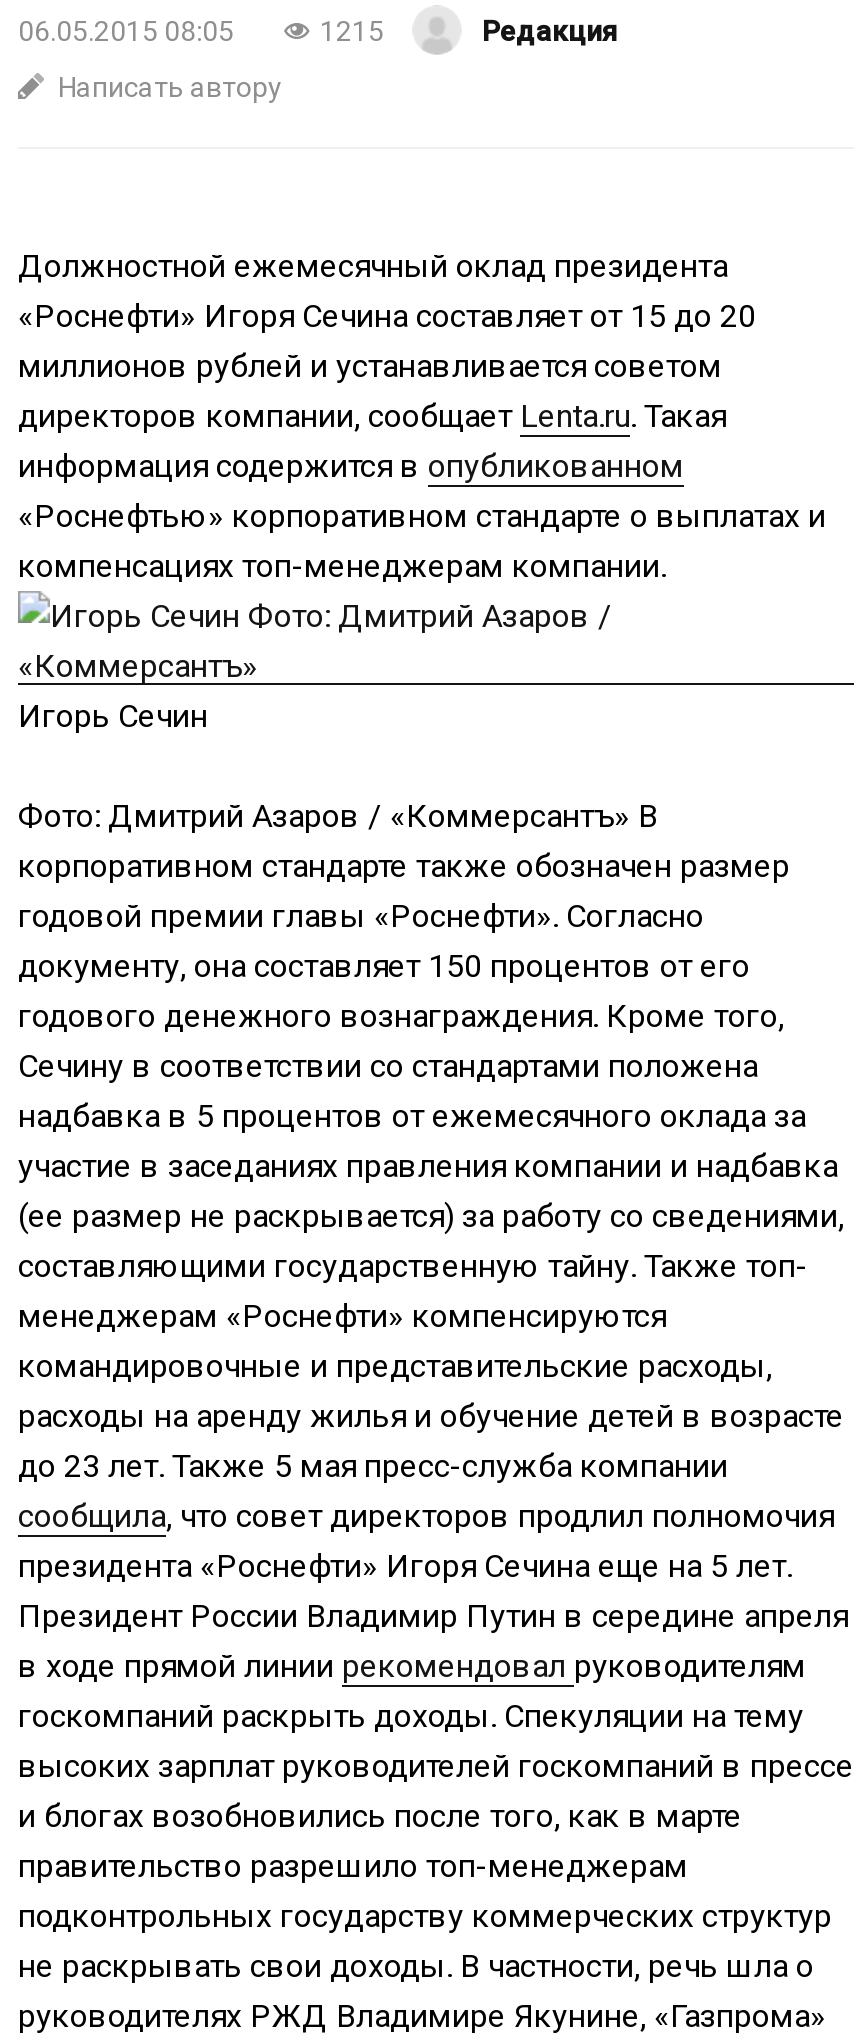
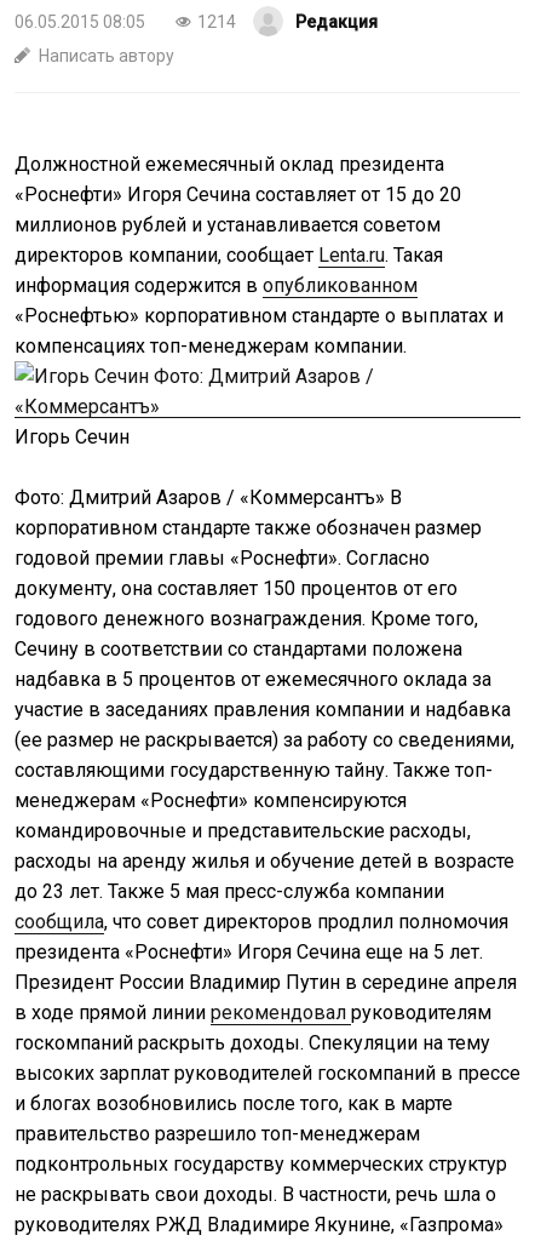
- 1215
+ 1214
